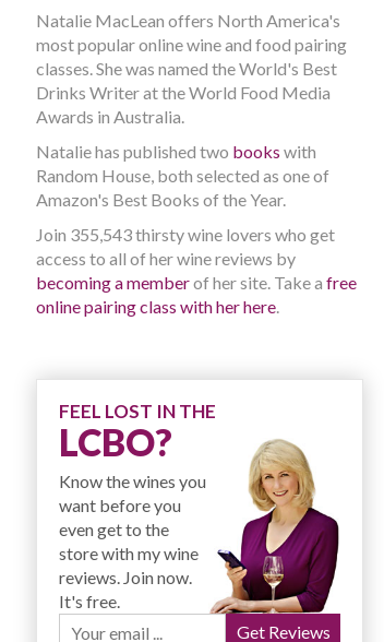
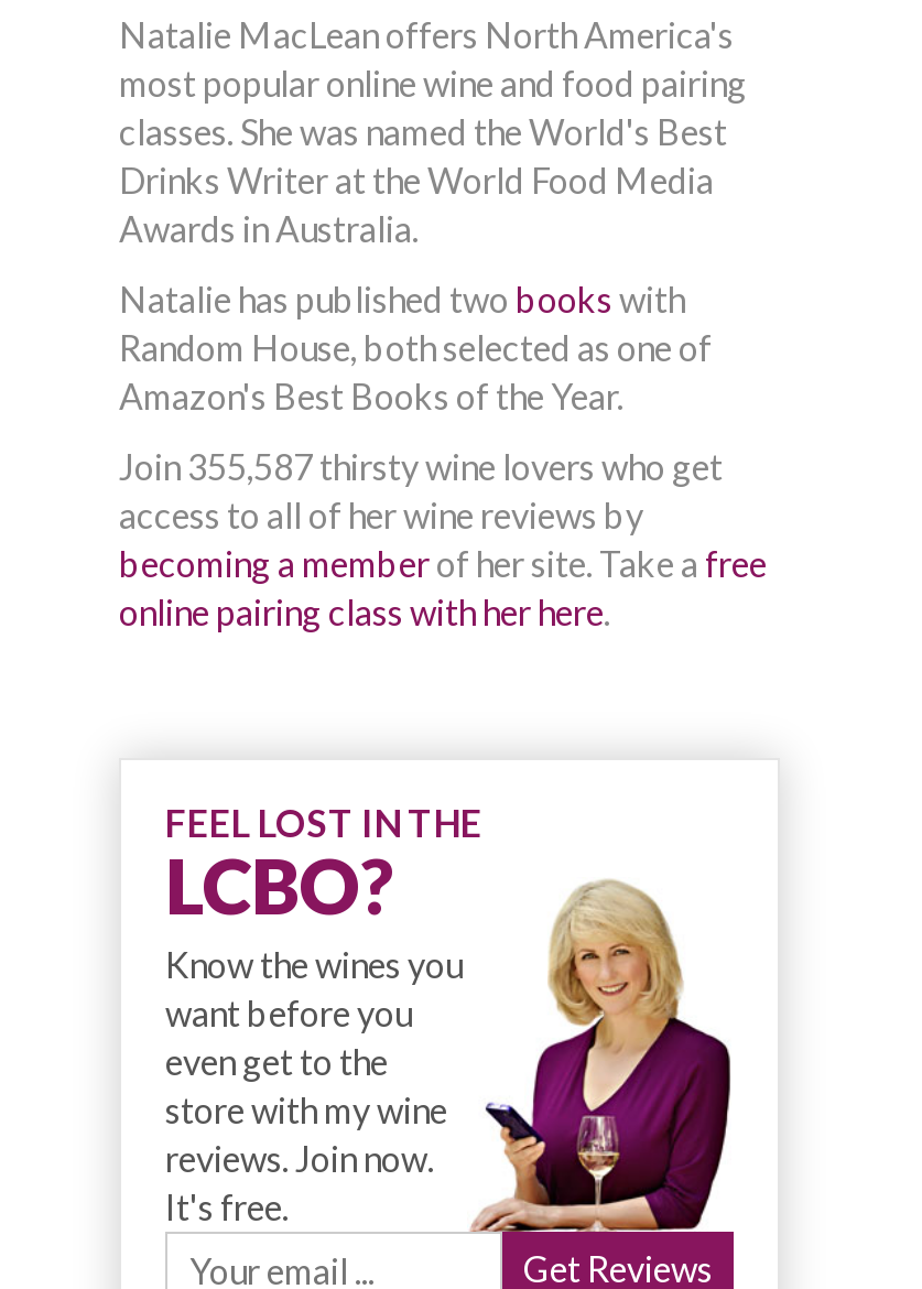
- Join 355,543 thirsty wine lovers who get
+ Join 355,587 thirsty wine lovers who get
